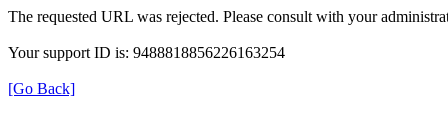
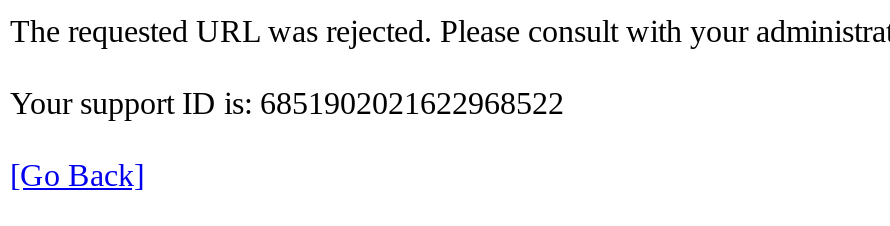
- Your support ID is: 9488818856226163254
+ Your support ID is: 6851902021622968522
